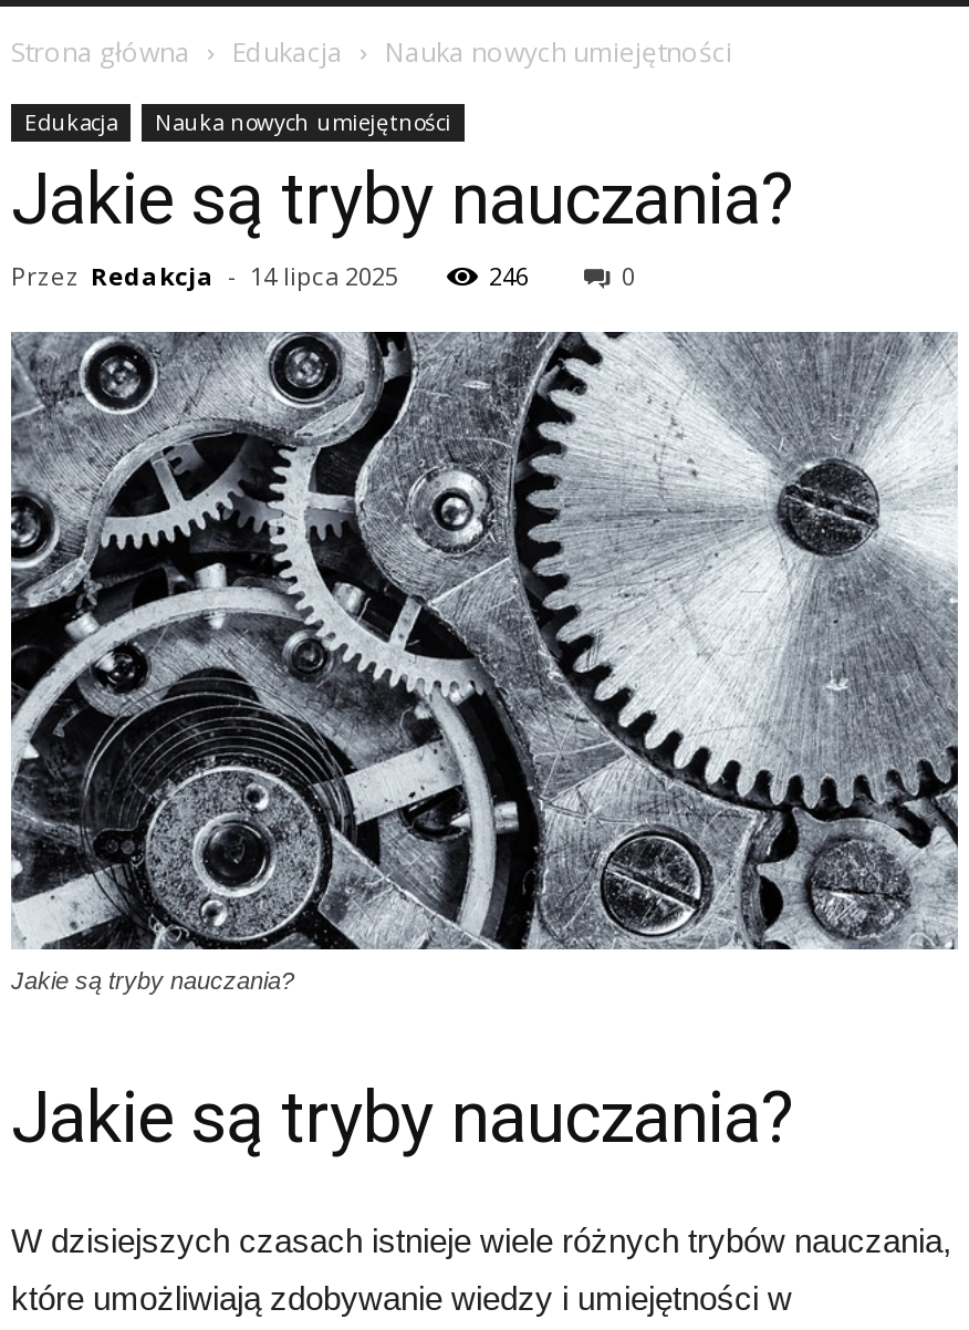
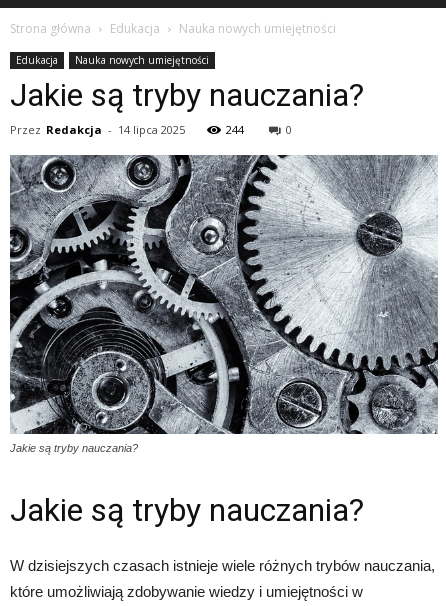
- 246
+ 244
